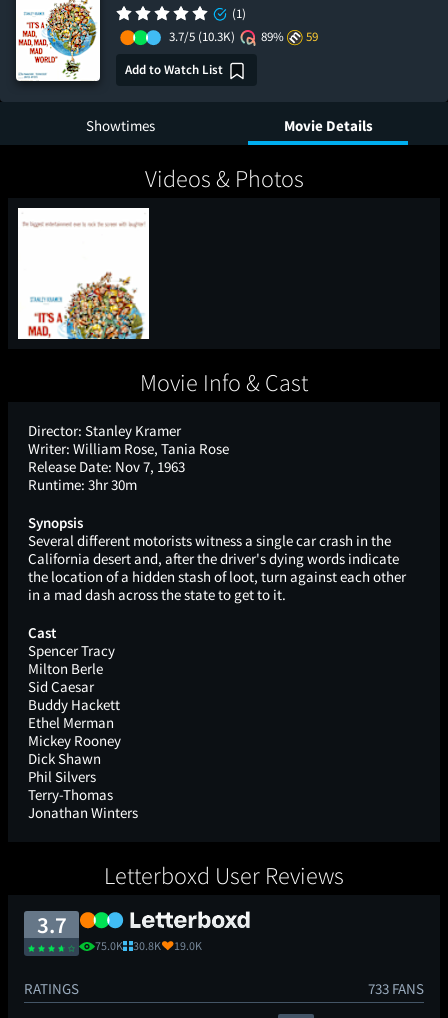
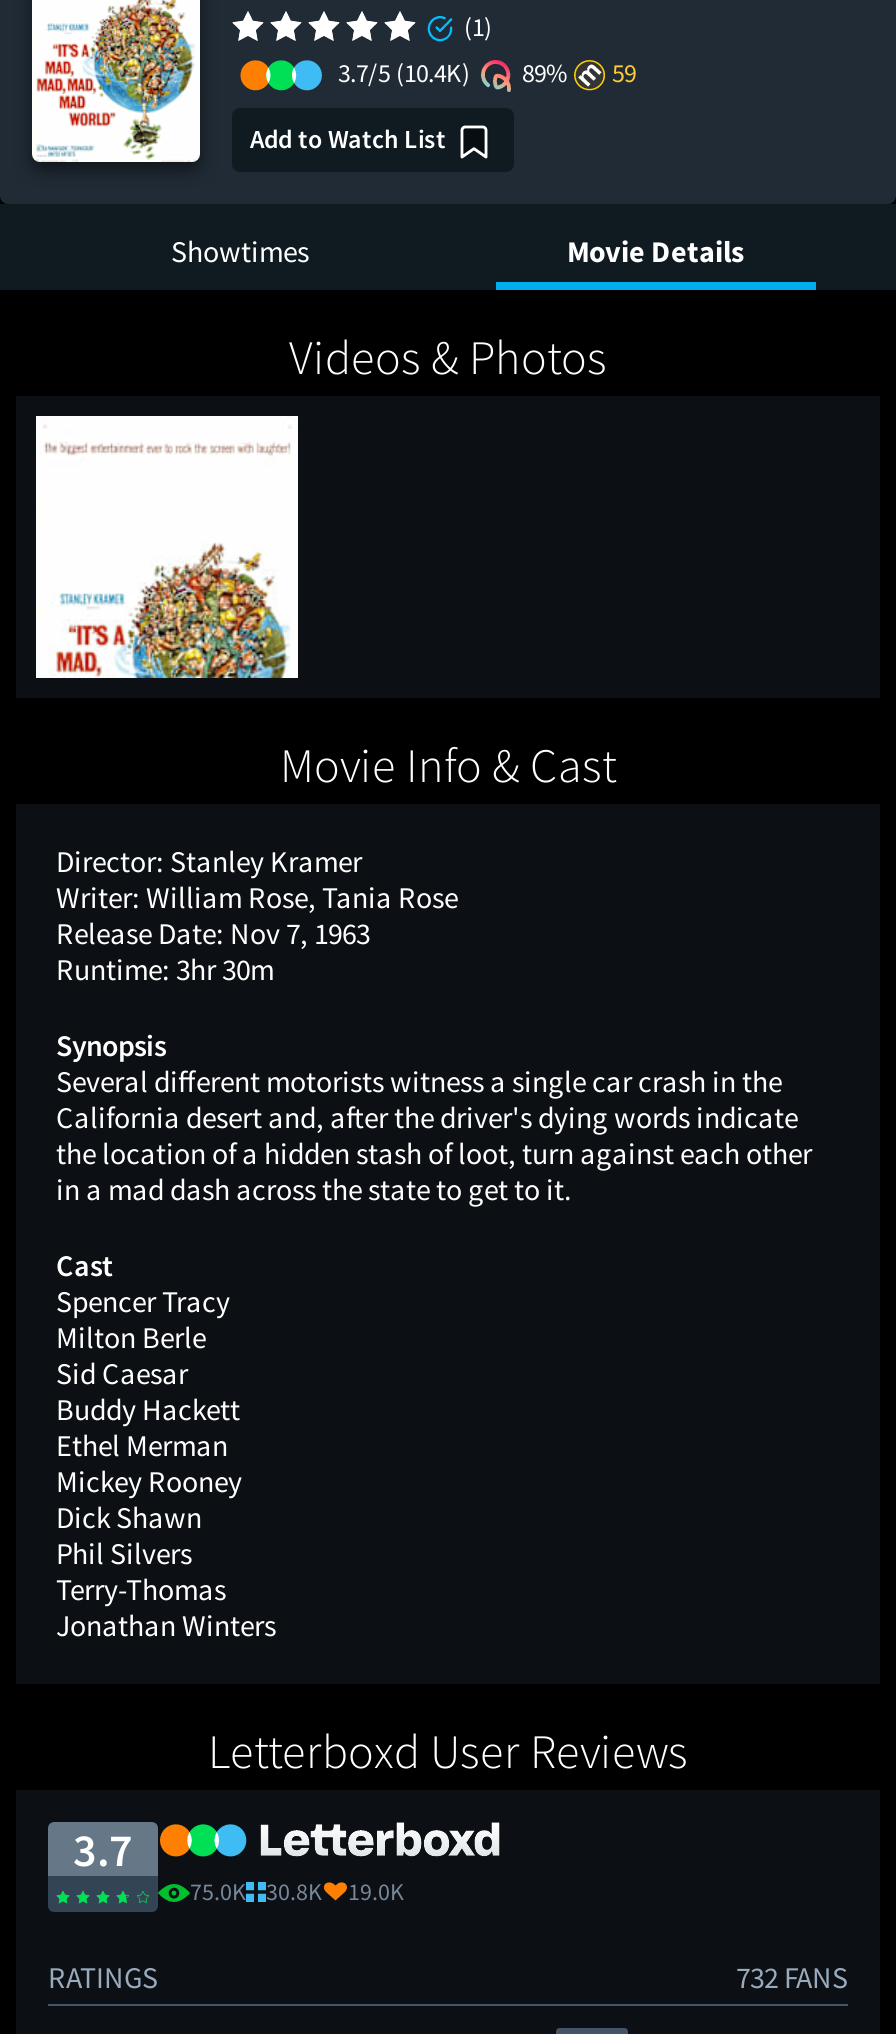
- 3.7/5 (10.3K) 89% 59
+ 3.7/5 (10.4K) 89% 59

- 733 FANS
+ 732 FANS
